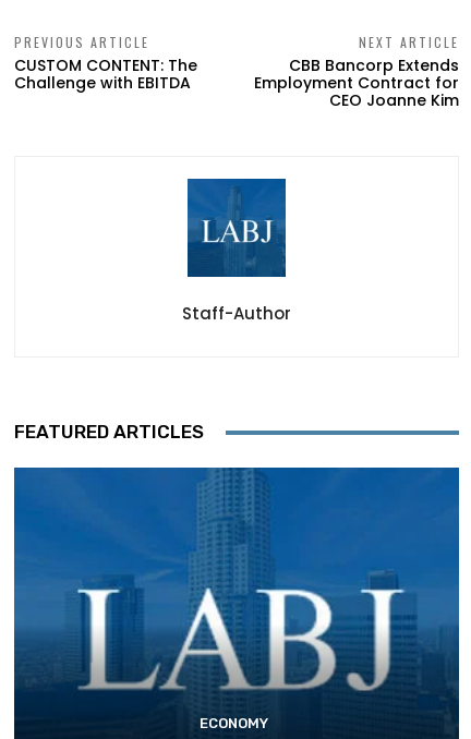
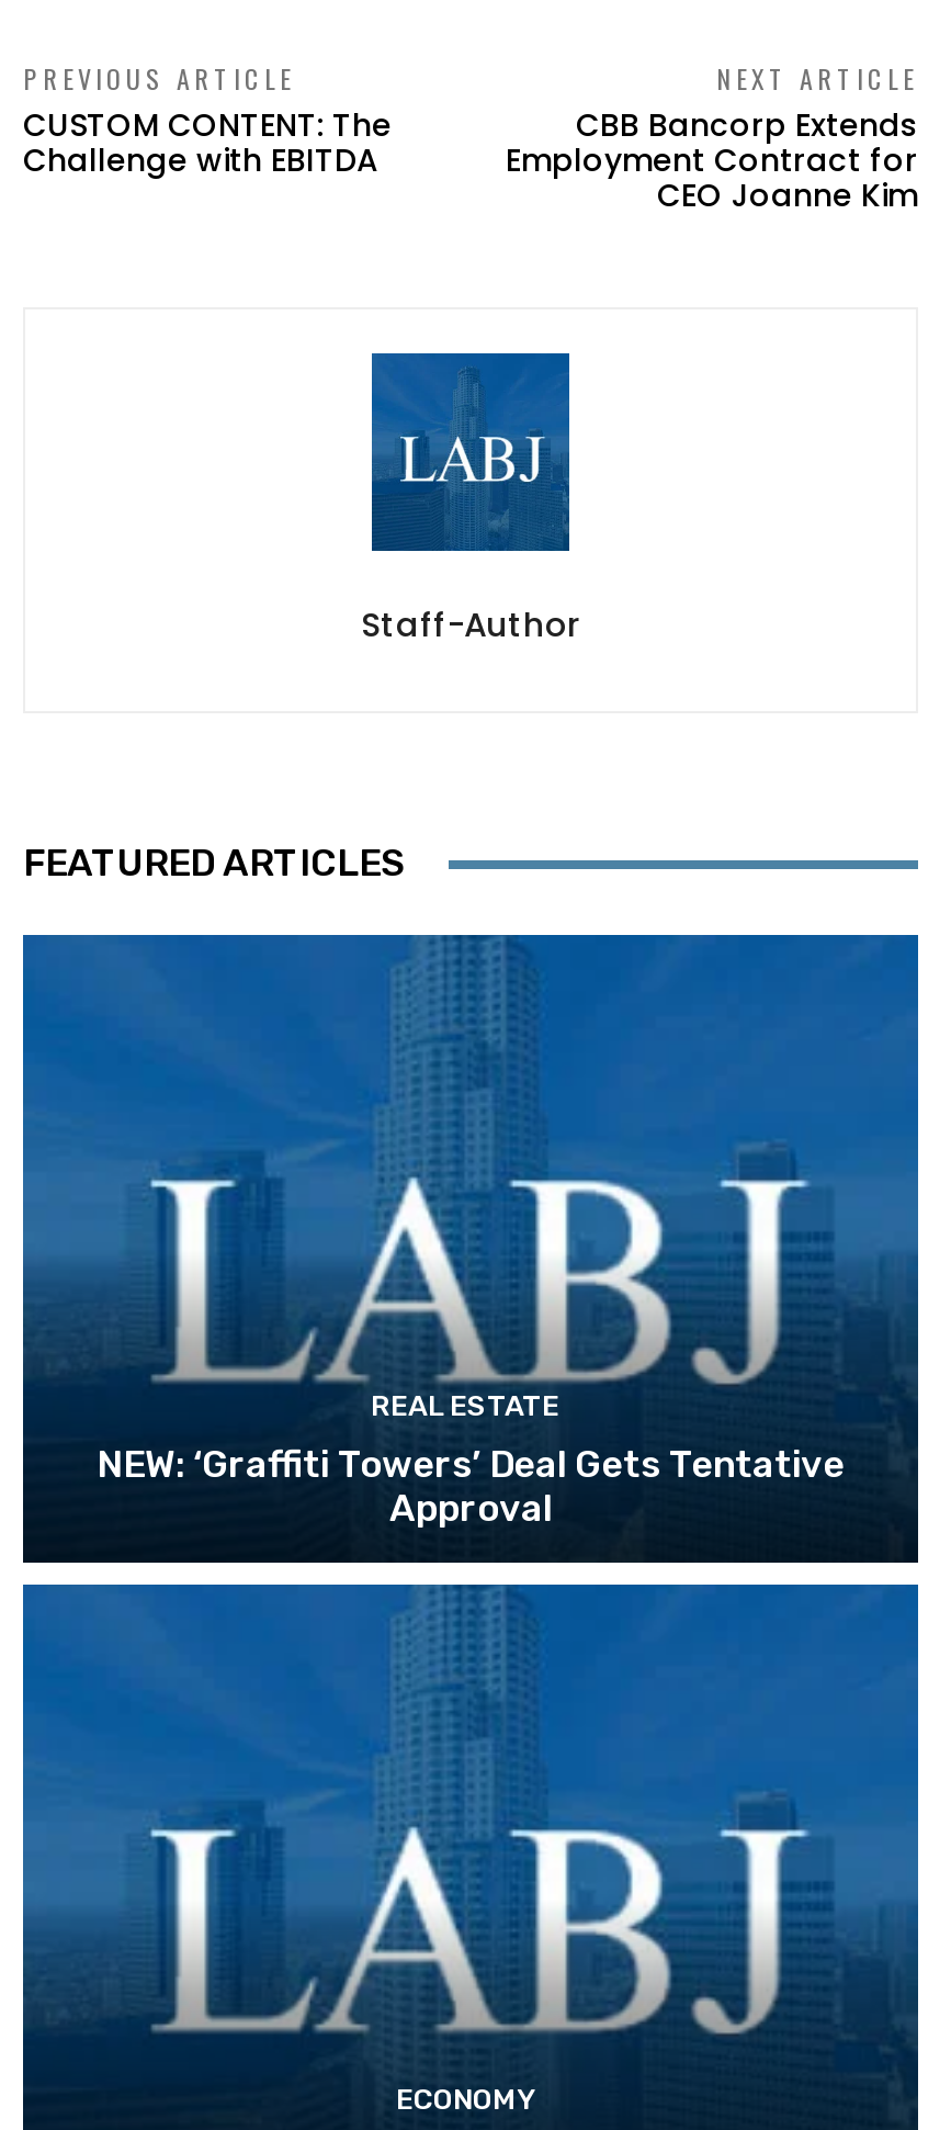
+ REAL ESTATE
+ NEW: ‘Graffiti Towers’ Deal Gets Tentative
+ Approval
